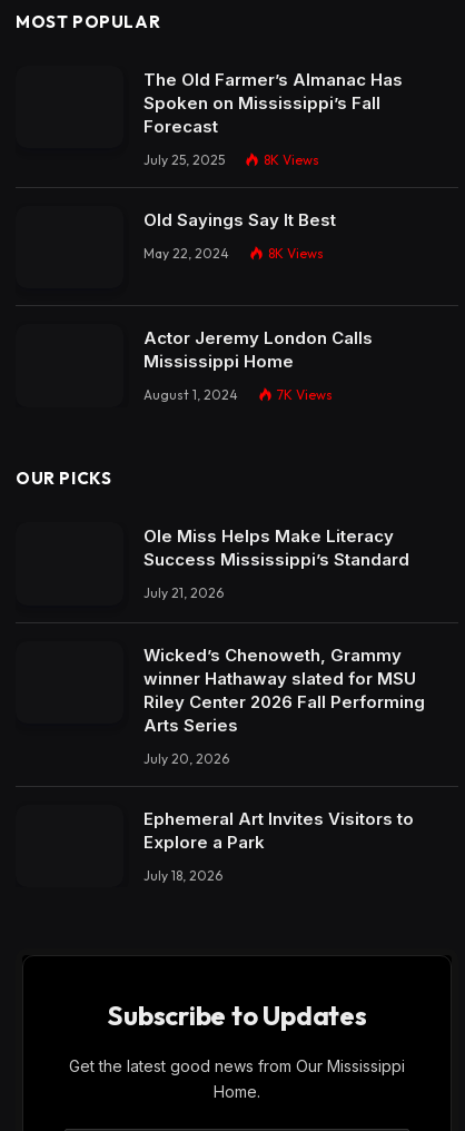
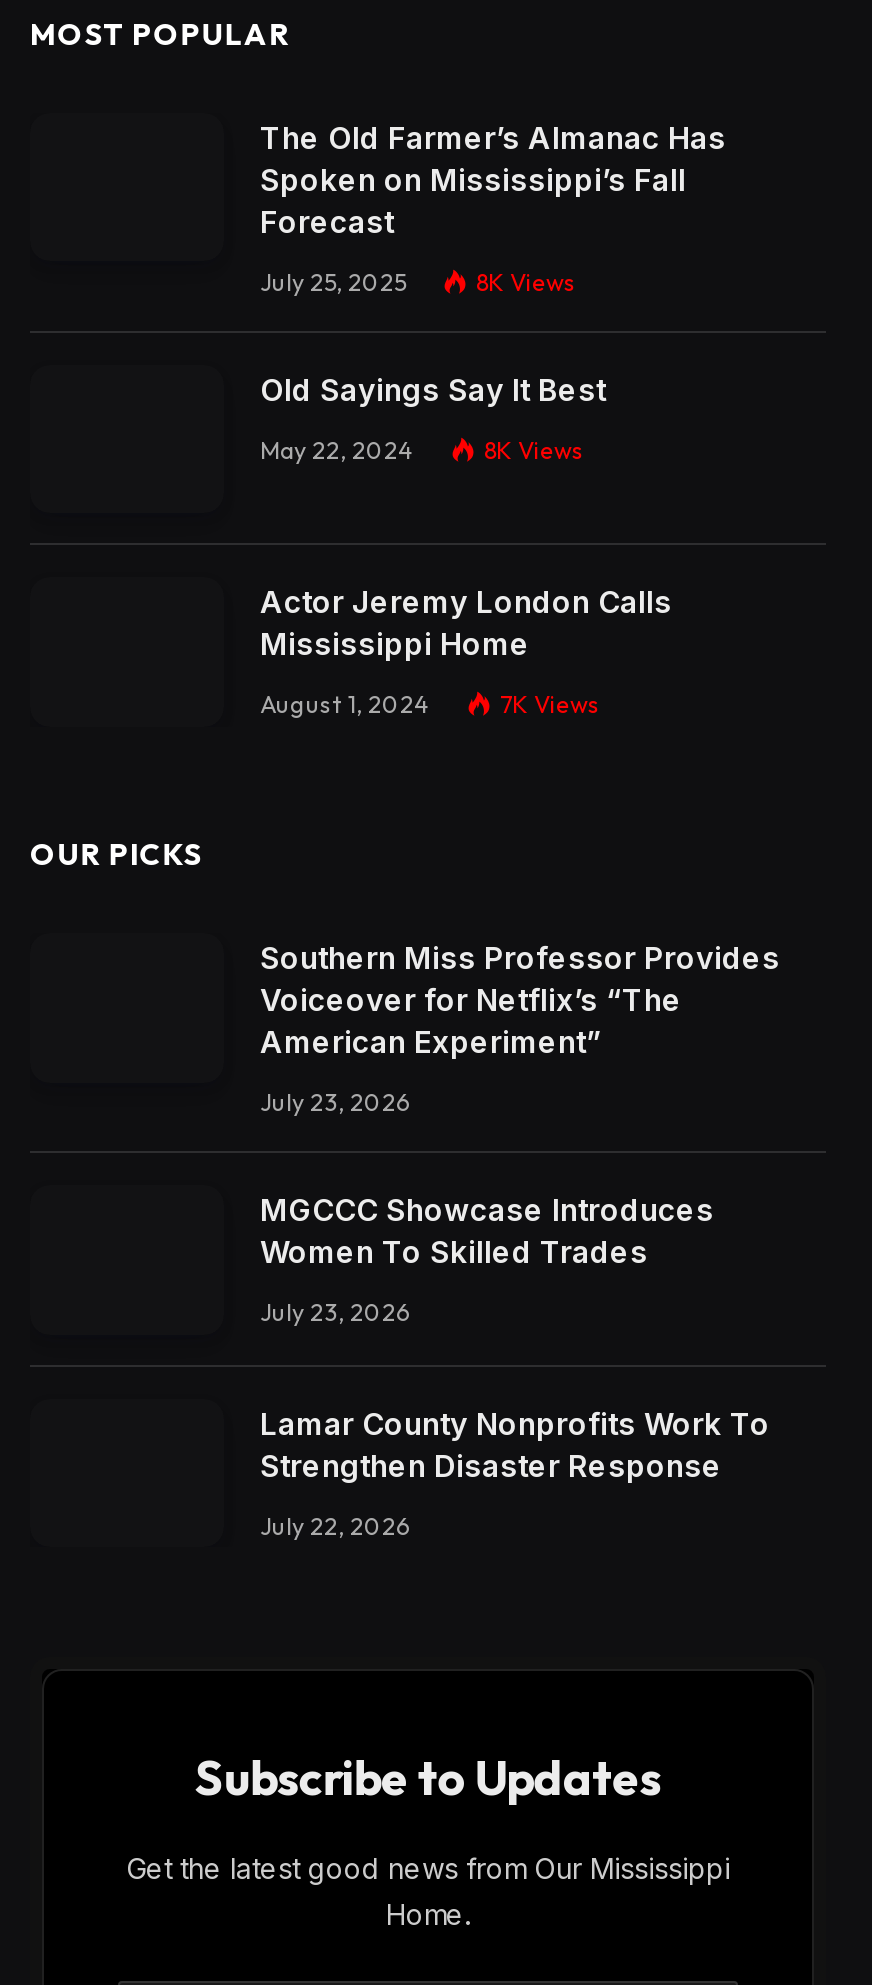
- Ole Miss Helps Make Literacy
- Success Mississippi’s Standard
+ Southern Miss Professor Provides
+ Voiceover for Netflix’s “The
+ American Experiment”

- July 21, 2026
+ July 23, 2026

- Wicked’s Chenoweth, Grammy
- winner Hathaway slated for MSU
- Riley Center 2026 Fall Performing
- Arts Series
+ MGCCC Showcase Introduces
+ Women To Skilled Trades

- July 20, 2026
+ July 23, 2026

- Ephemeral Art Invites Visitors to
- Explore a Park
+ Lamar County Nonprofits Work To
+ Strengthen Disaster Response

- July 18, 2026
+ July 22, 2026
